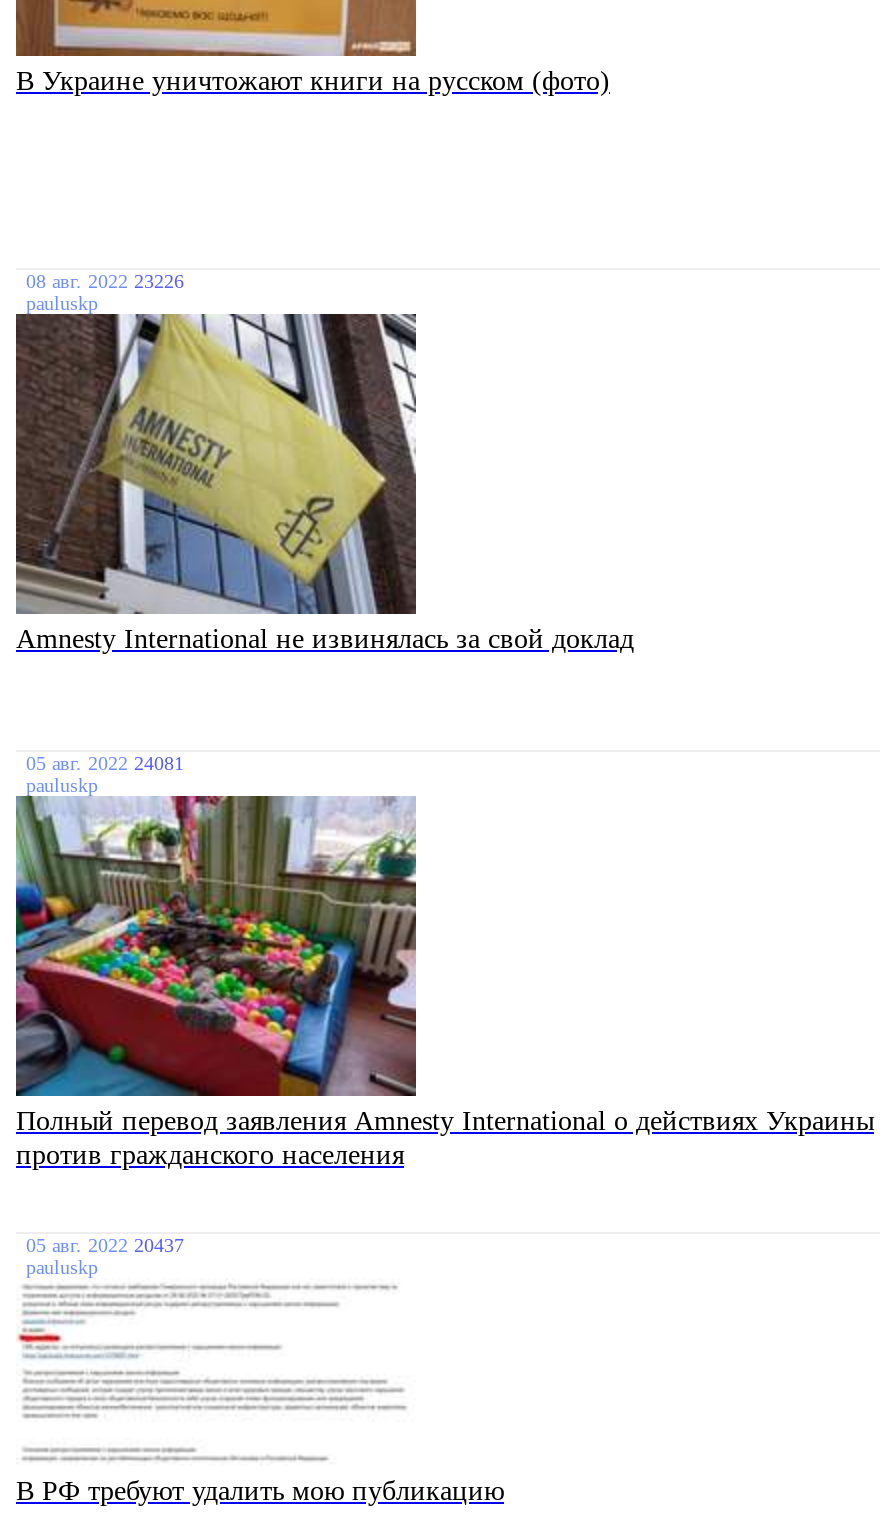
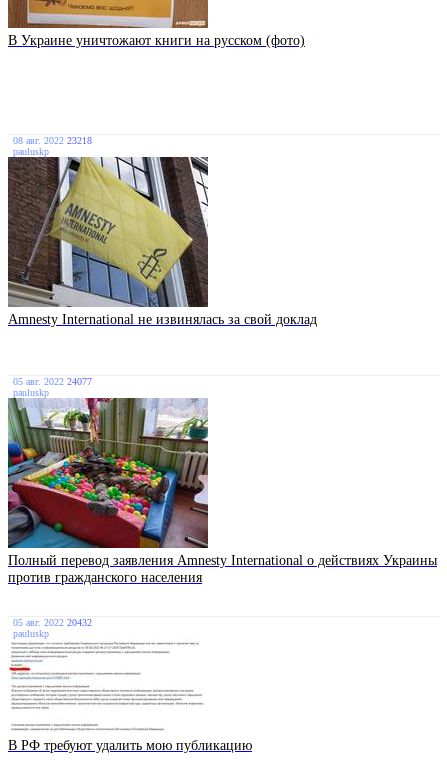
- 08 авг. 2022 23226
+ 08 авг. 2022 23218

- 05 авг. 2022 24081
+ 05 авг. 2022 24077

- 05 авг. 2022 20437
+ 05 авг. 2022 20432
